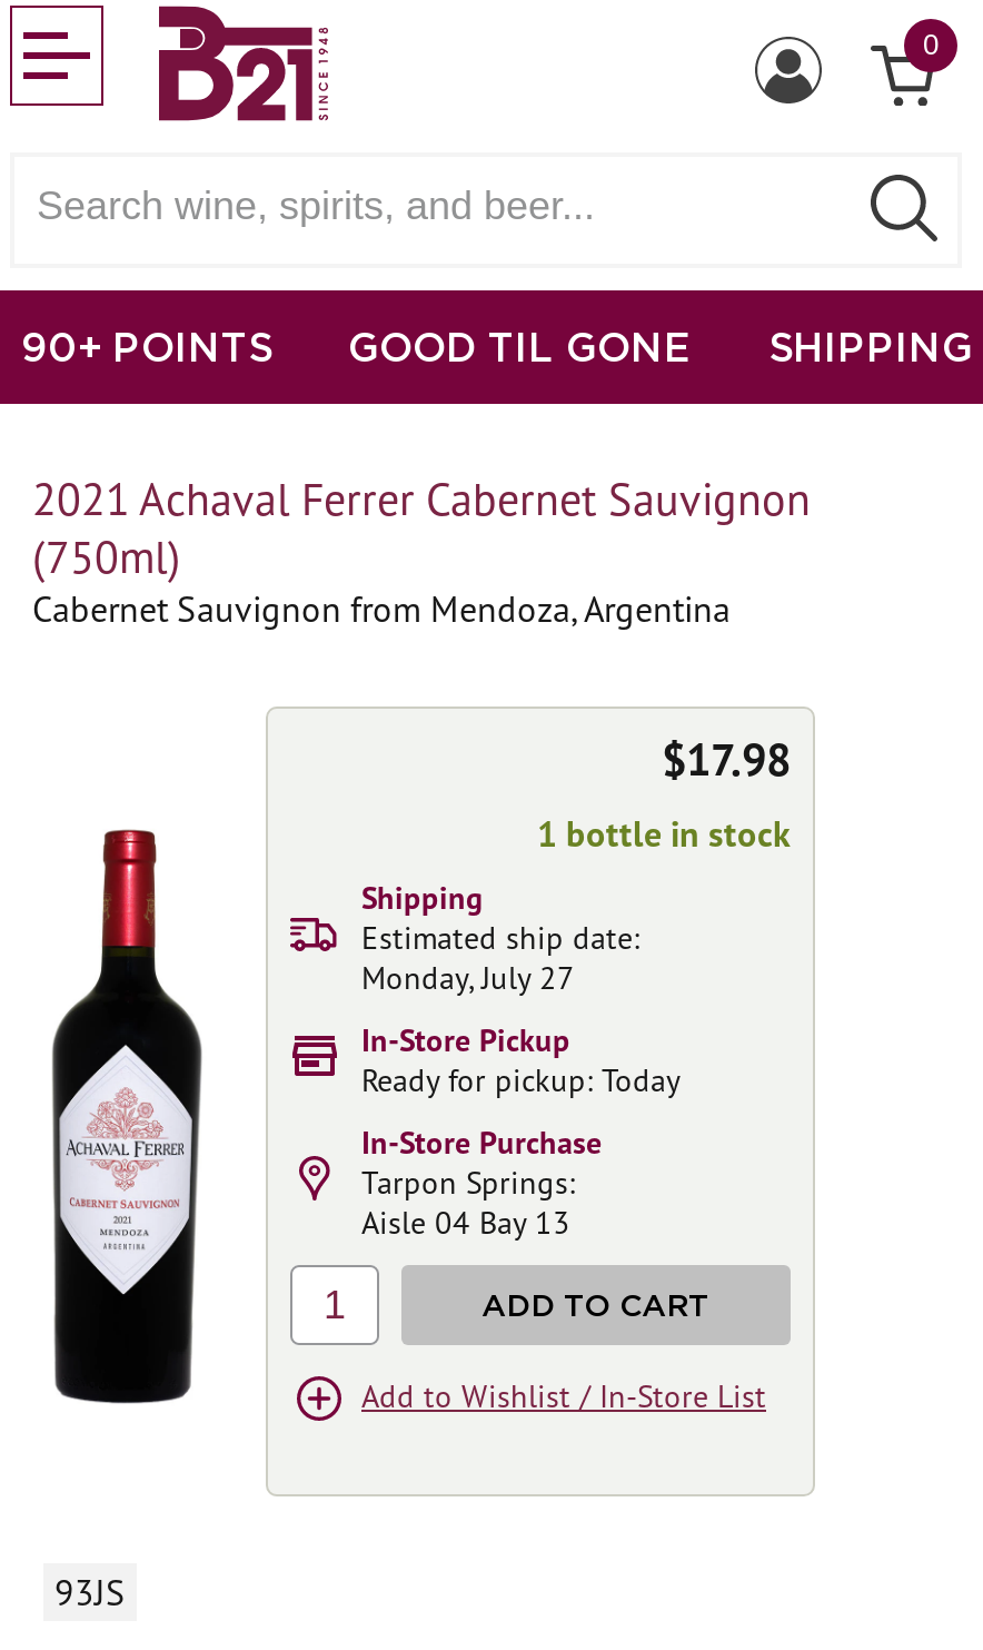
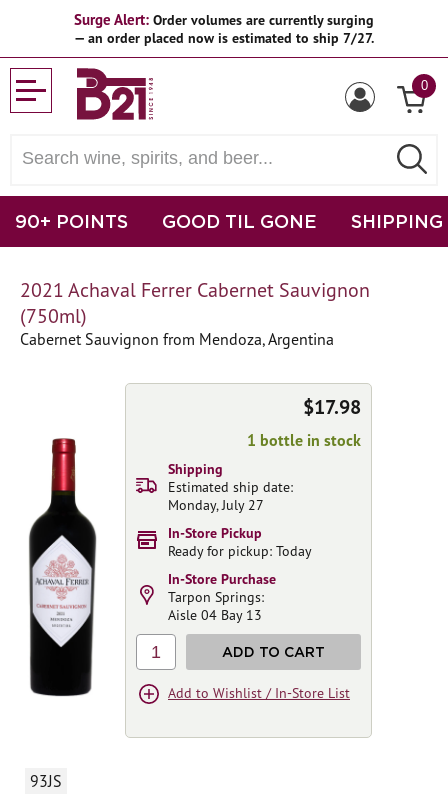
+ Surge Alert: Order volumes are currently surging
+ — an order placed now is estimated to ship 7/27.
